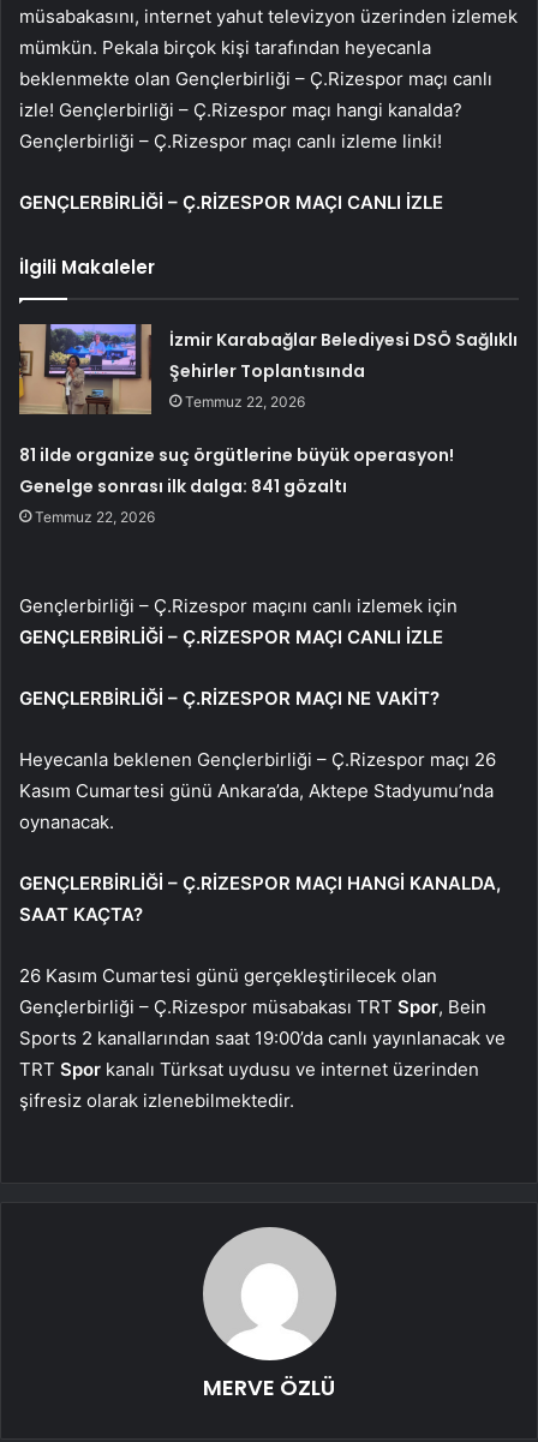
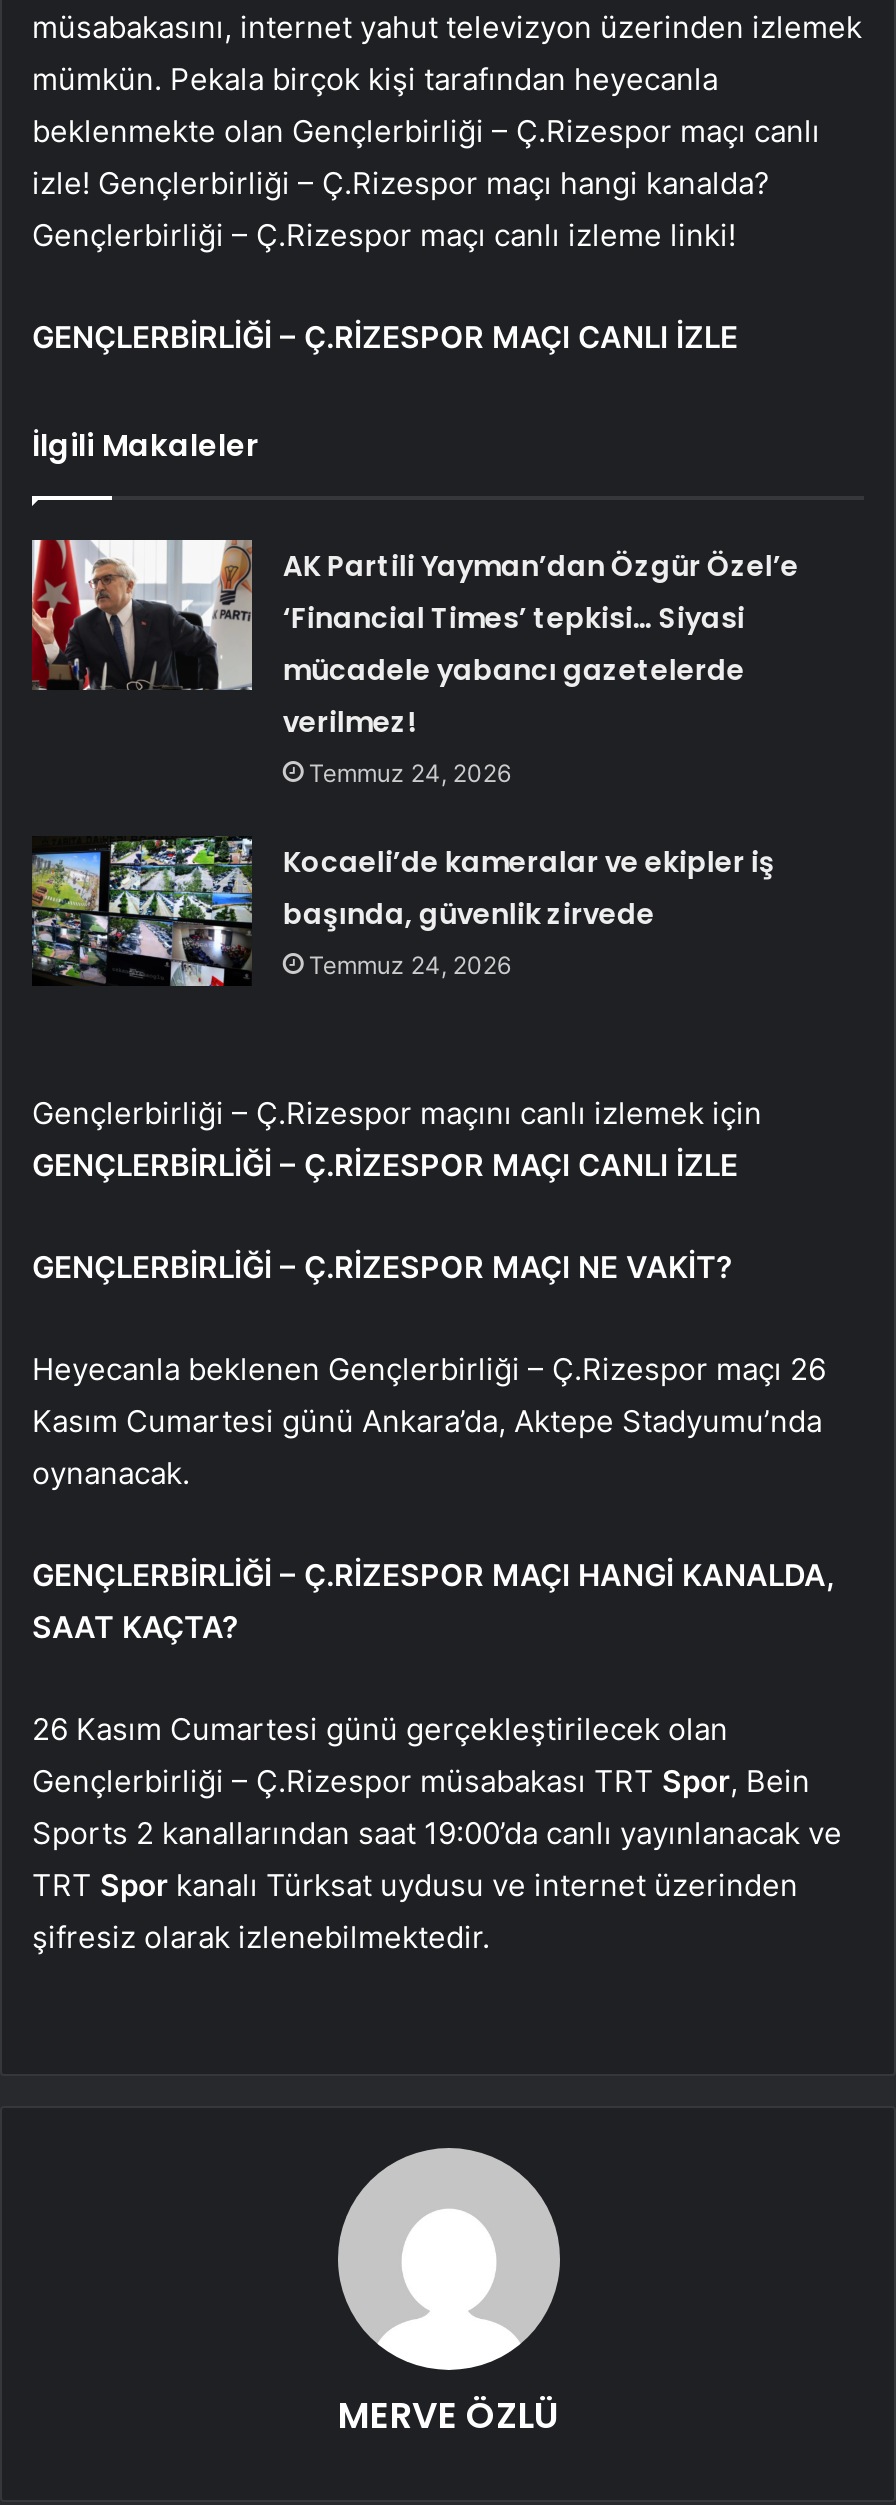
- [image]
- İzmir Karabağlar Belediyesi DSÖ Sağlıklı
- Şehirler Toplantısında
- Temmuz 22, 2026
+ [image]
+ AK Partili Yayman’dan Özgür Özel’e
+ ‘Financial Times’ tepkisi… Siyasi
+ mücadele yabancı gazetelerde
+ verilmez!
+ Temmuz 24, 2026

- 81 ilde organize suç örgütlerine büyük operasyon!
- Genelge sonrası ilk dalga: 841 gözaltı
- Temmuz 22, 2026
+ Kocaeli’de kameralar ve ekipler iş
+ başında, güvenlik zirvede
+ Temmuz 24, 2026
